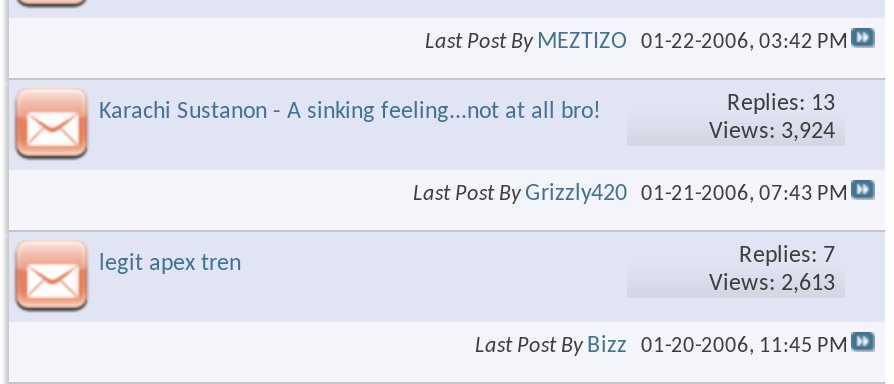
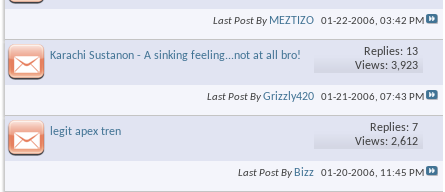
- Views: 3,924
+ Views: 3,923

- Views: 2,613
+ Views: 2,612
